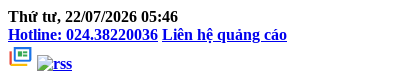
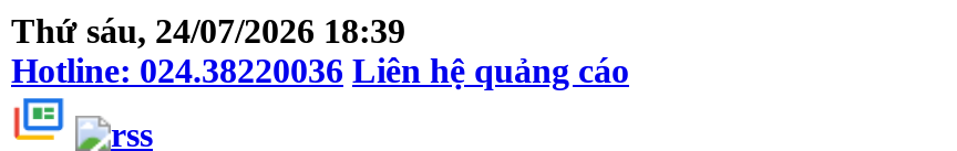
- Thứ tư, 22/07/2026 05:46
+ Thứ sáu, 24/07/2026 18:39
